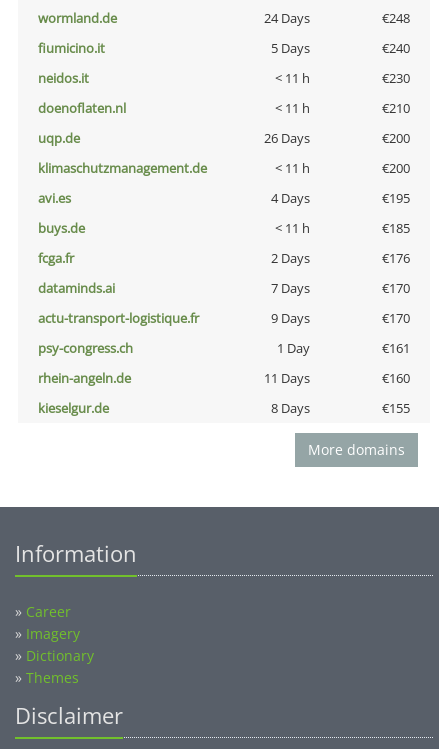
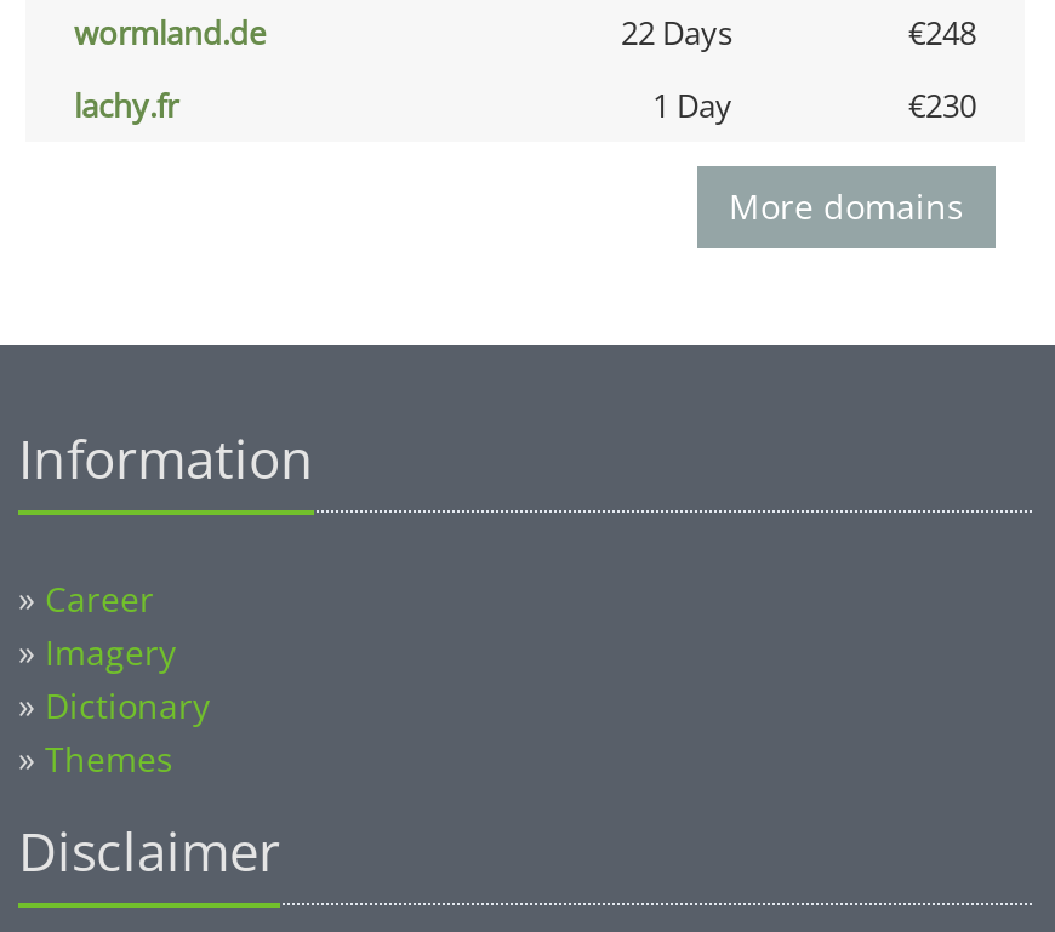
- 24 Days
+ 22 Days

- fiumicino.it
- 5 Days
- €240
- neidos.it
- < 11 h
+ lachy.fr
+ 1 Day

- doenoflaten.nl
- < 11 h
- €210
- uqp.de
- 26 Days
- €200
- klimaschutzmanagement.de
- < 11 h
- €200
- avi.es
- 4 Days
- €195
- buys.de
- < 11 h
- €185
- fcga.fr
- 2 Days
- €176
- dataminds.ai
- 7 Days
- €170
- actu-transport-logistique.fr
- 9 Days
- €170
- psy-congress.ch
- 1 Day
- €161
- rhein-angeln.de
- 11 Days
- €160
- kieselgur.de
- 8 Days
- €155
